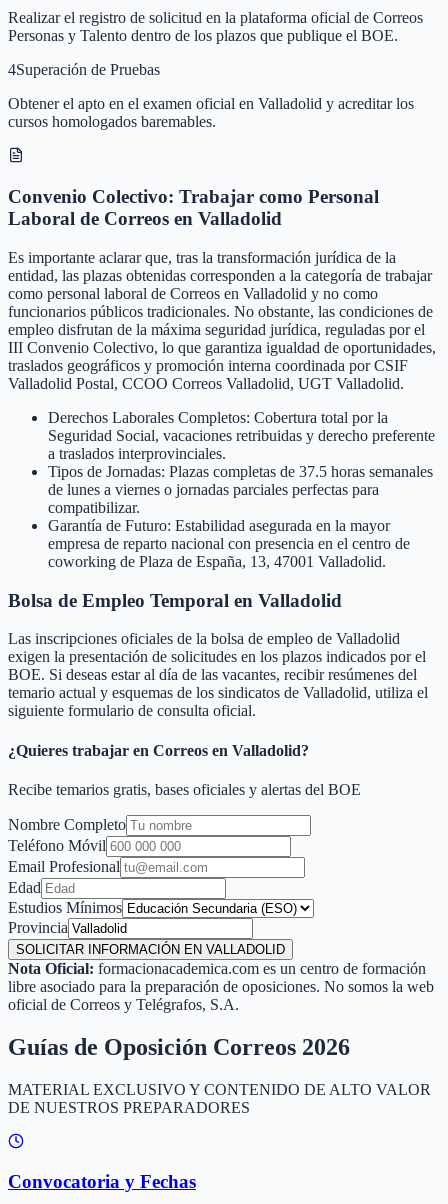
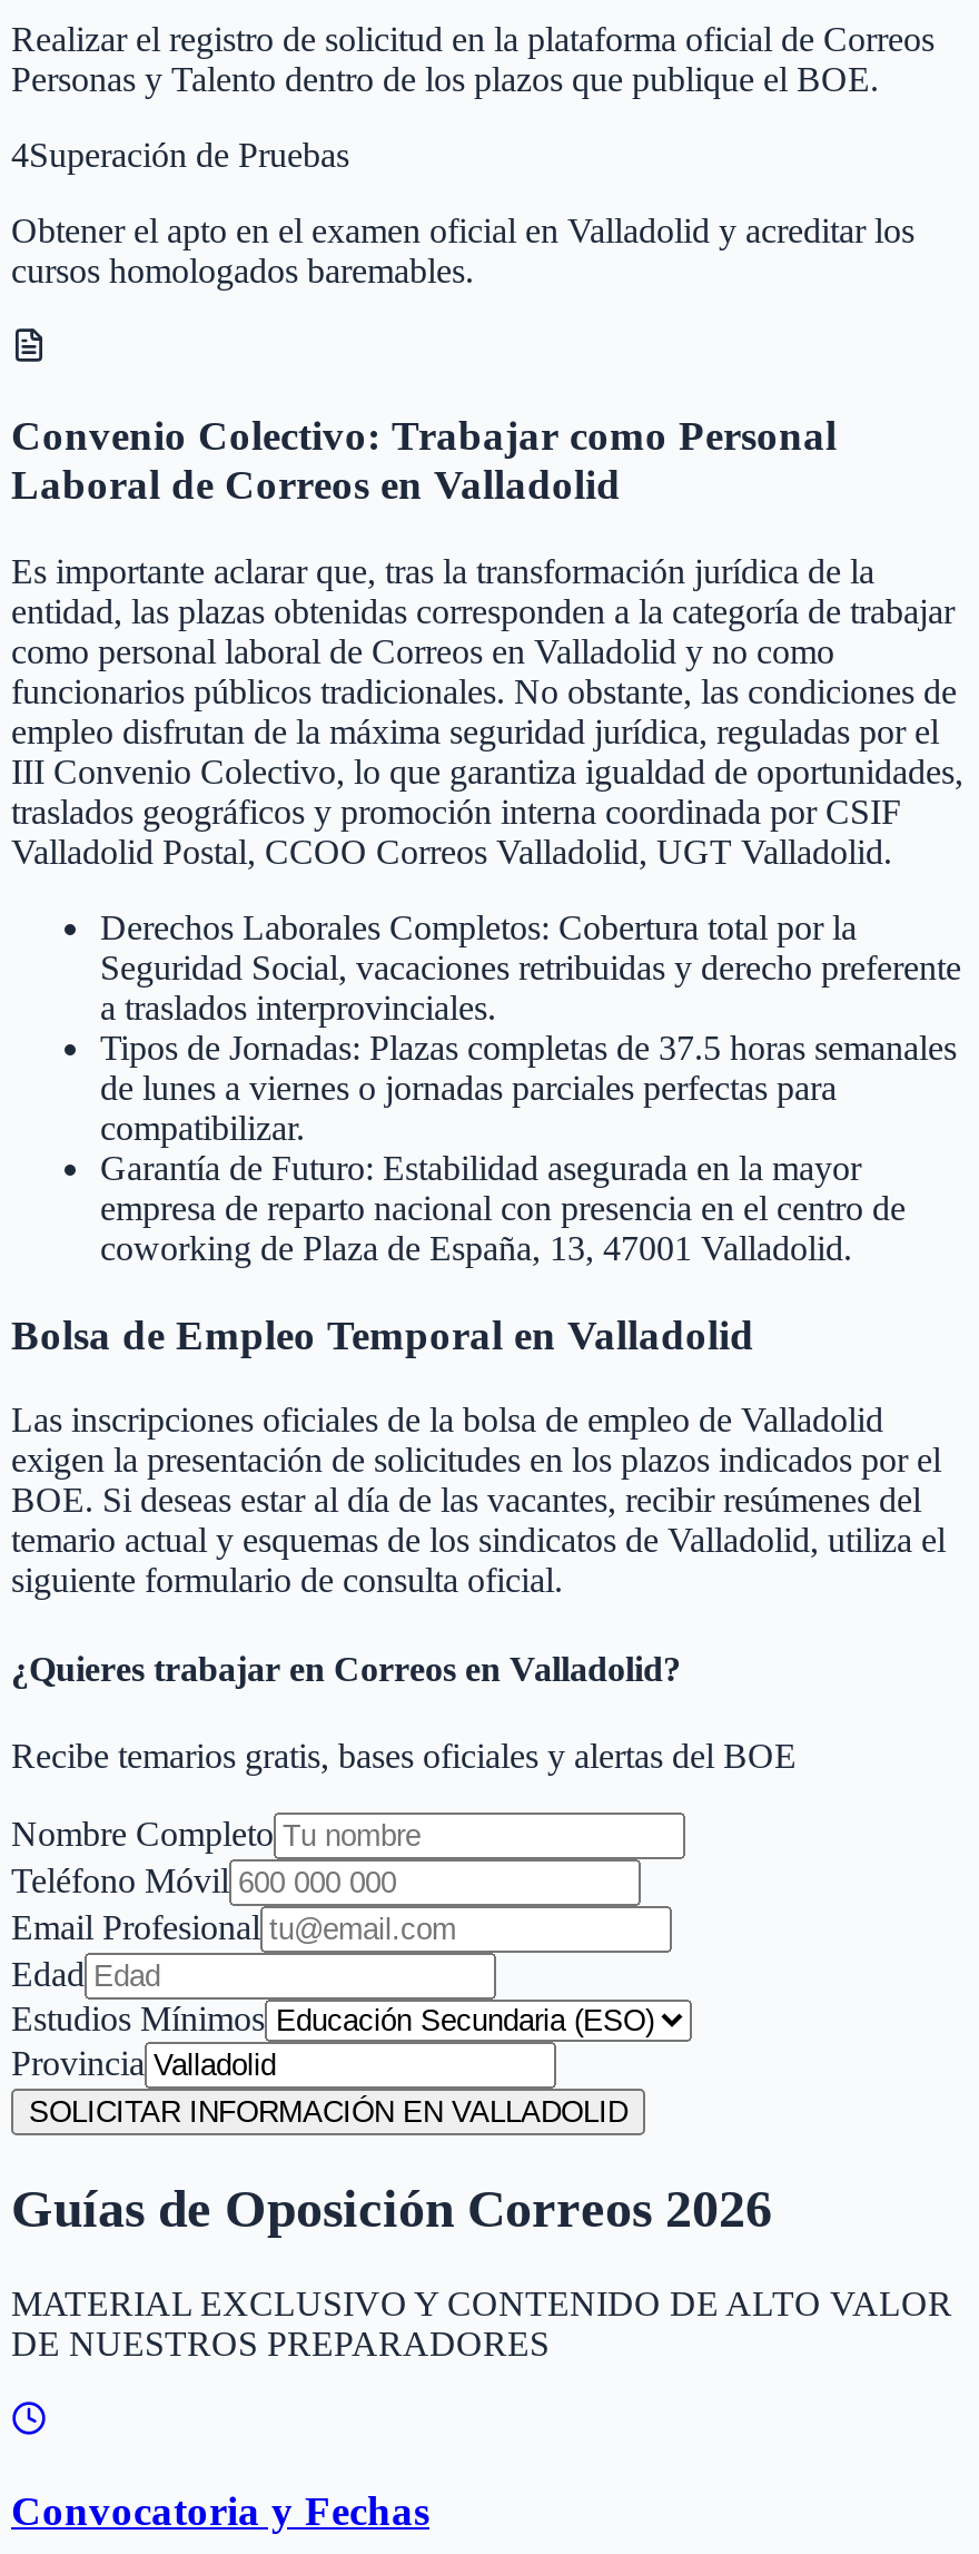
- Nota Oficial:formacionacademica.com es un centro de formación
- libre asociado para la preparación de oposiciones. No somos la web
- oficial de Correos y Telégrafos, S.A.
